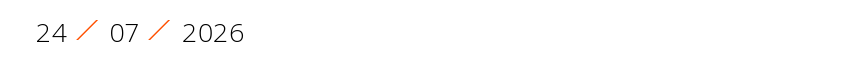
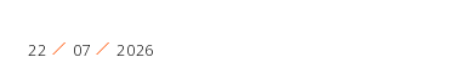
- 24 07 2026
+ 22 07 2026
